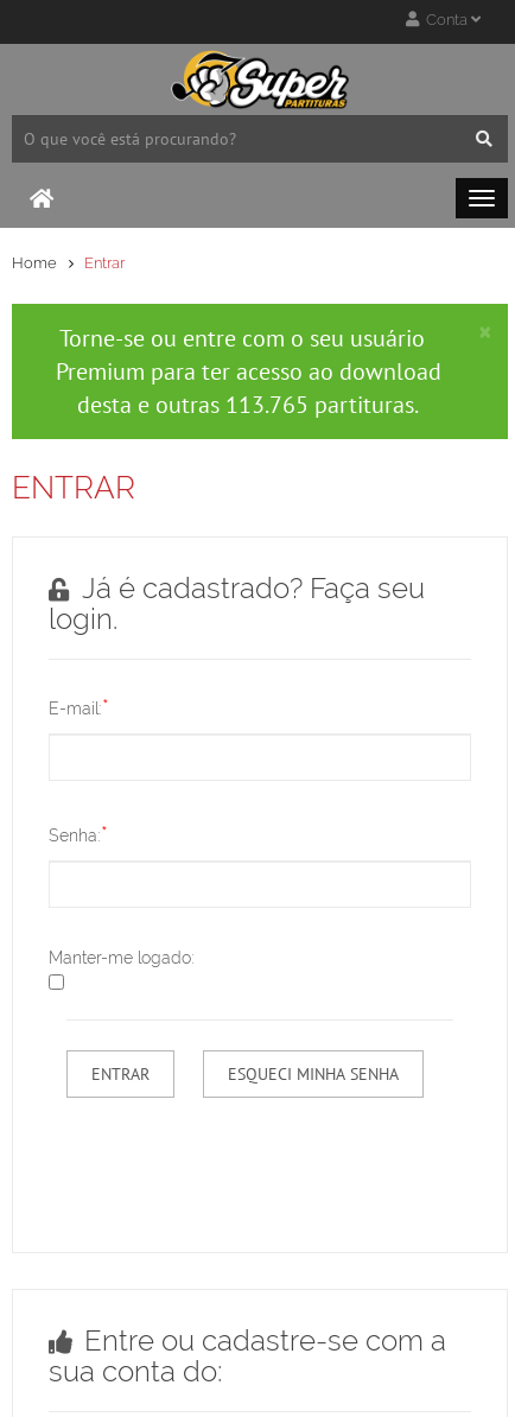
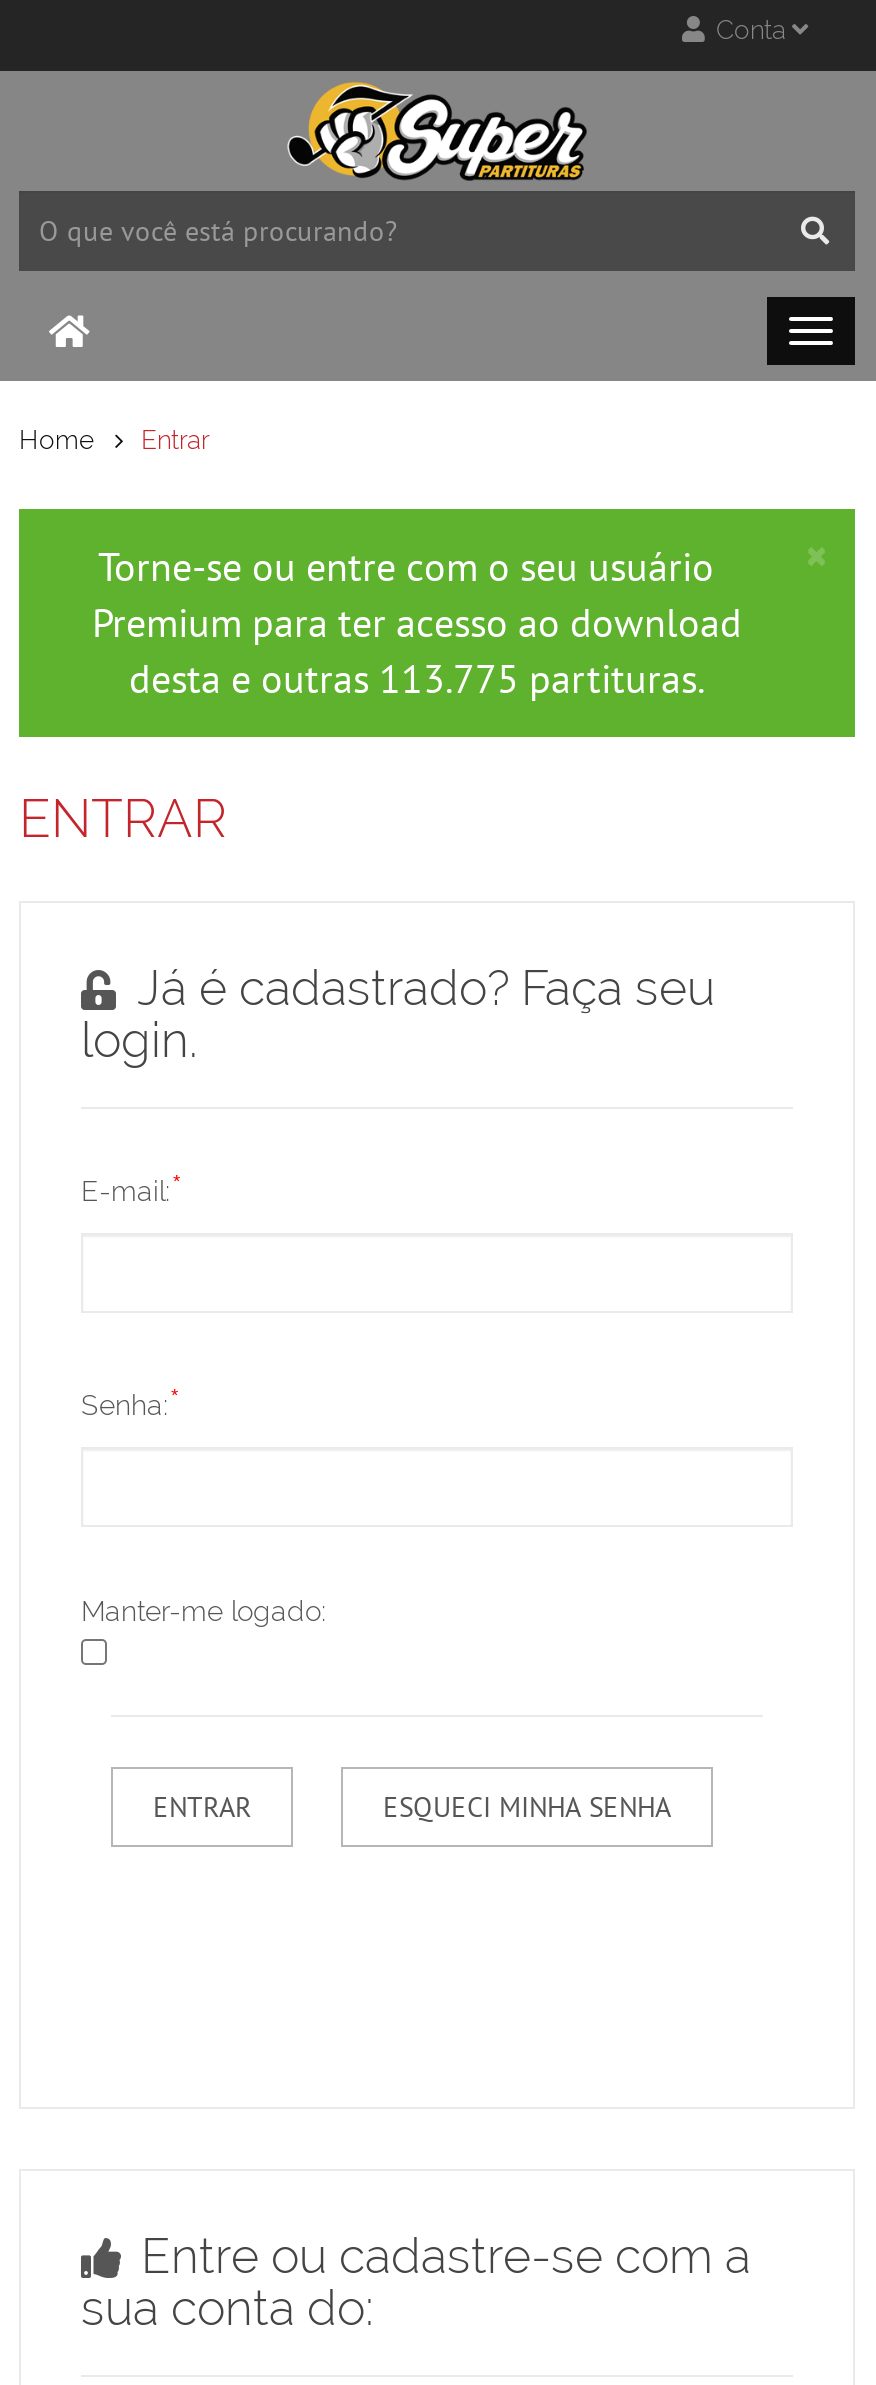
- desta e outras 113.765 partituras.
+ desta e outras 113.775 partituras.
